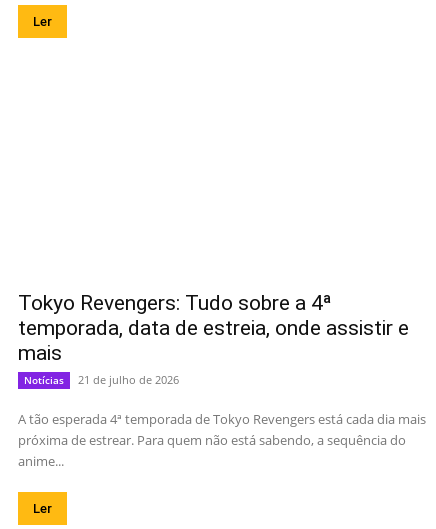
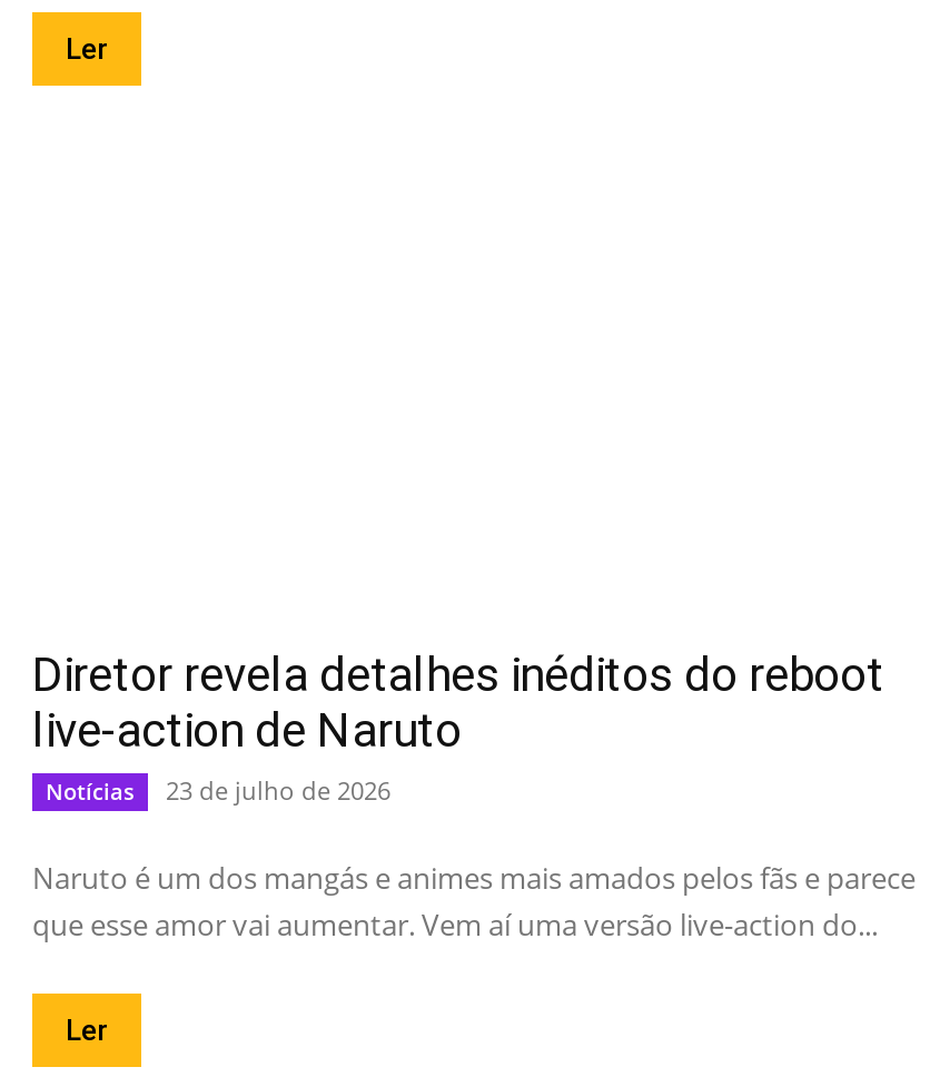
- Tokyo Revengers: Tudo sobre a 4ª
- temporada, data de estreia, onde assistir e
- mais
+ Diretor revela detalhes inéditos do reboot
+ live-action de Naruto

- Notícias 21 de julho de 2026
+ Notícias 23 de julho de 2026

- A tão esperada 4ª temporada de Tokyo Revengers está cada dia mais
- próxima de estrear. Para quem não está sabendo, a sequência do
- anime...
+ Naruto é um dos mangás e animes mais amados pelos fãs e parece
+ que esse amor vai aumentar. Vem aí uma versão live-action do...
